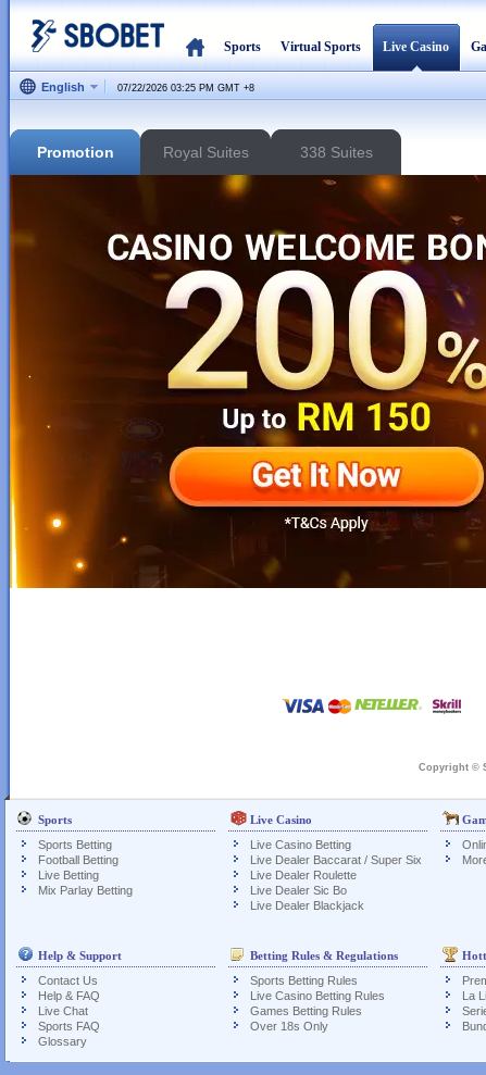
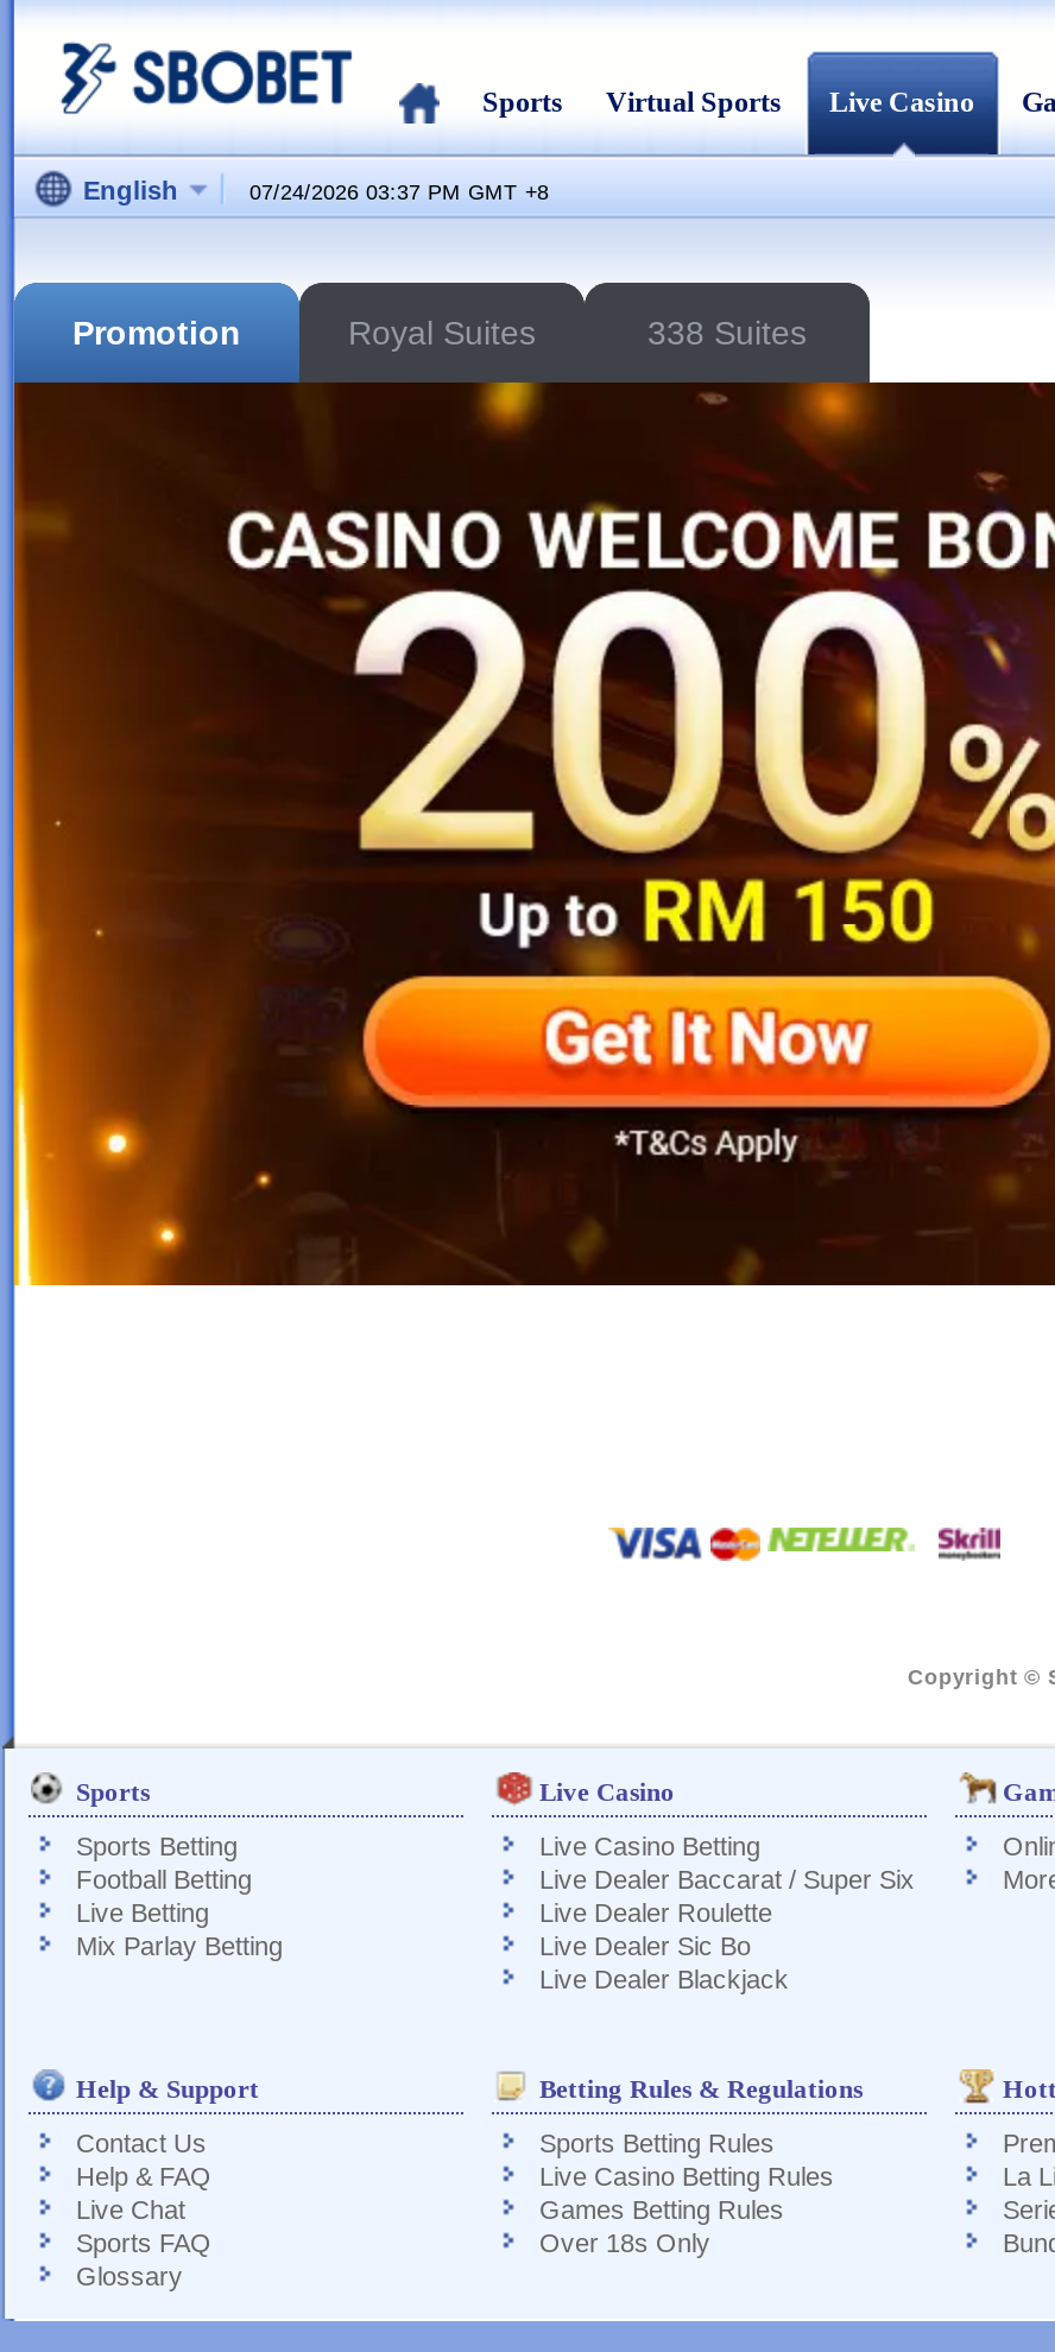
- 07/22/2026 03:25 PM GMT +8
+ 07/24/2026 03:37 PM GMT +8
